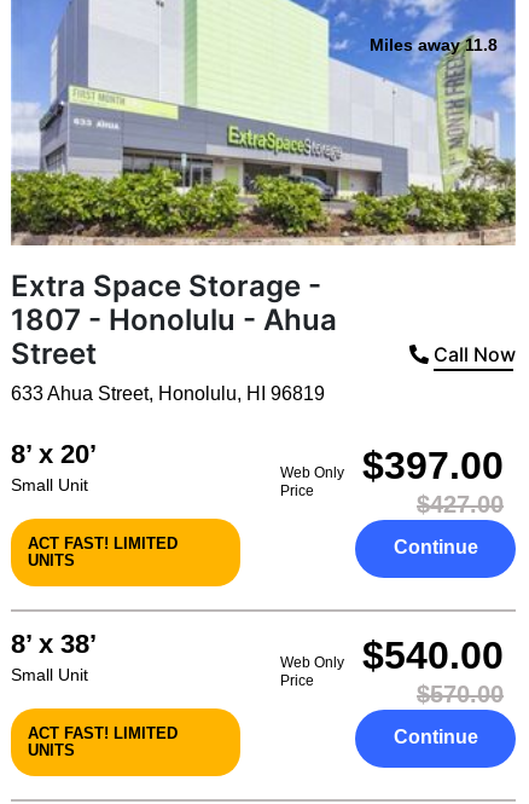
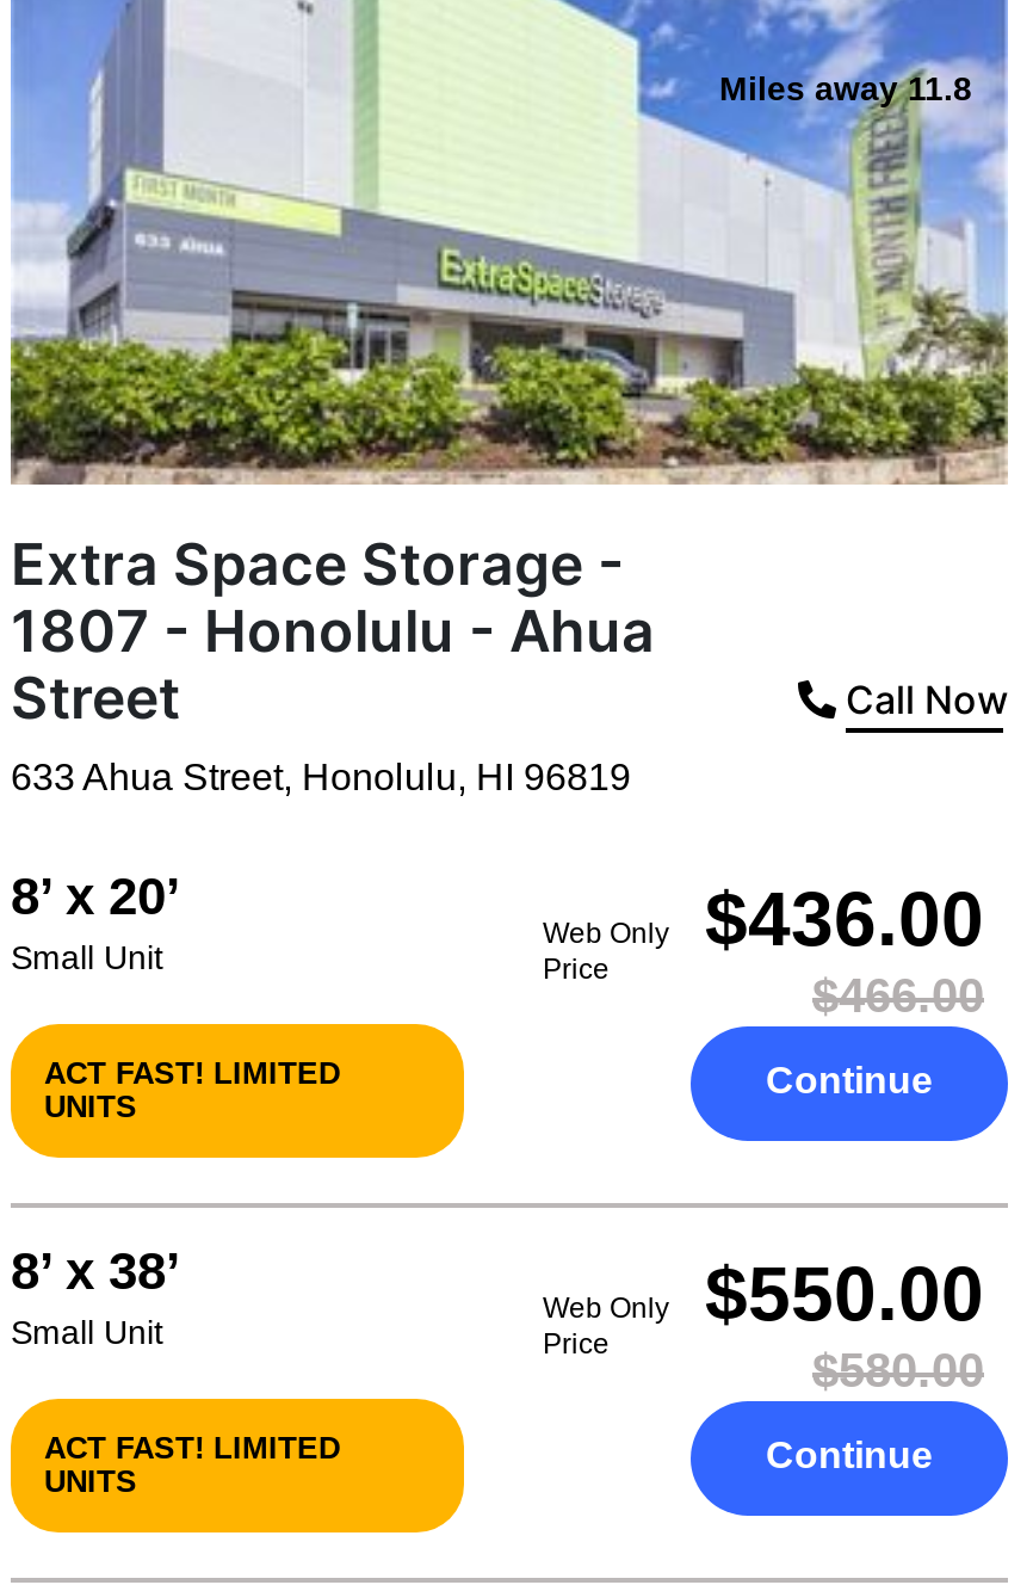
- Web Only $397.00
+ Web Only $436.00

- $427.00
+ $466.00

- Web Only $540.00
+ Web Only $550.00

- $570.00
+ $580.00
